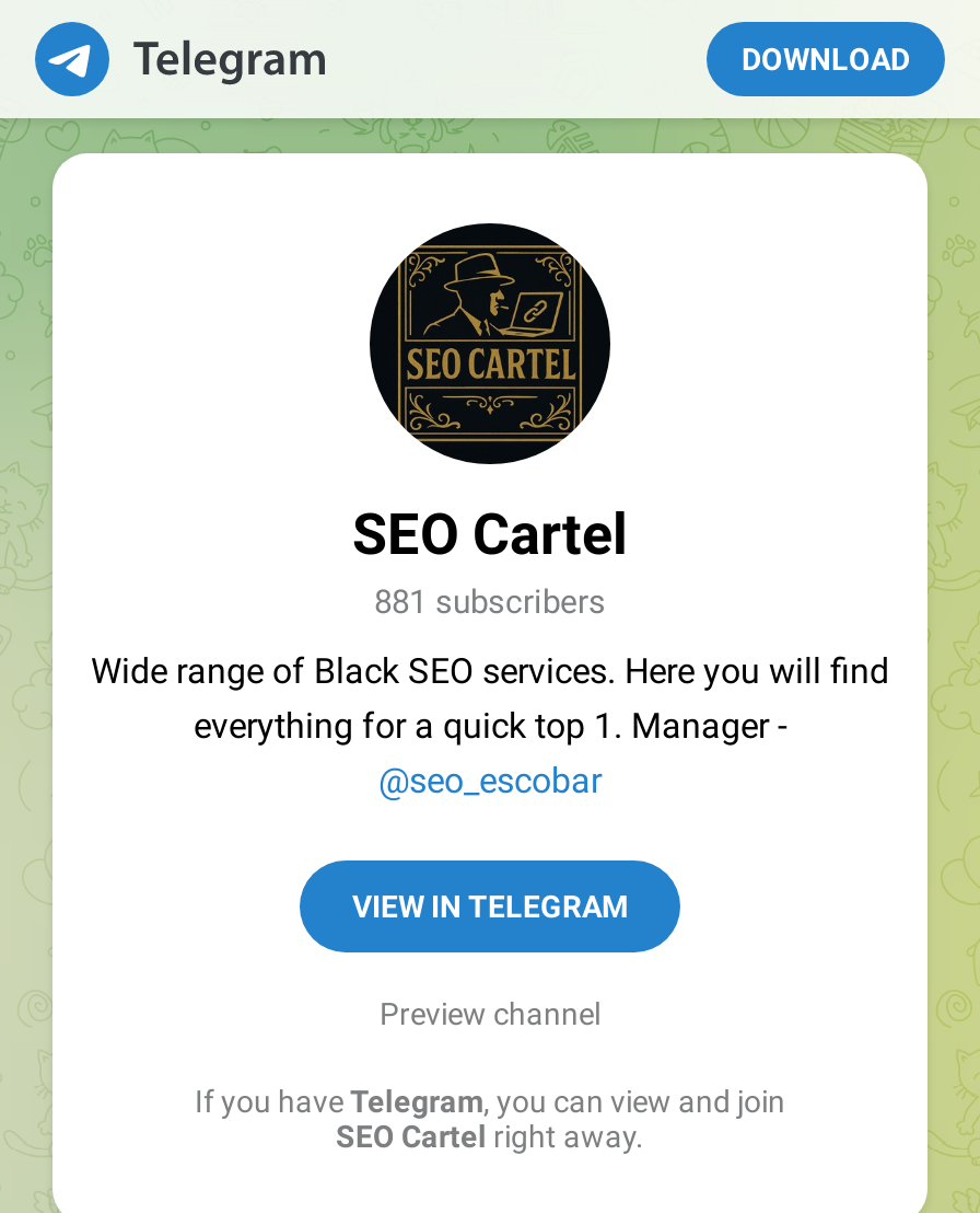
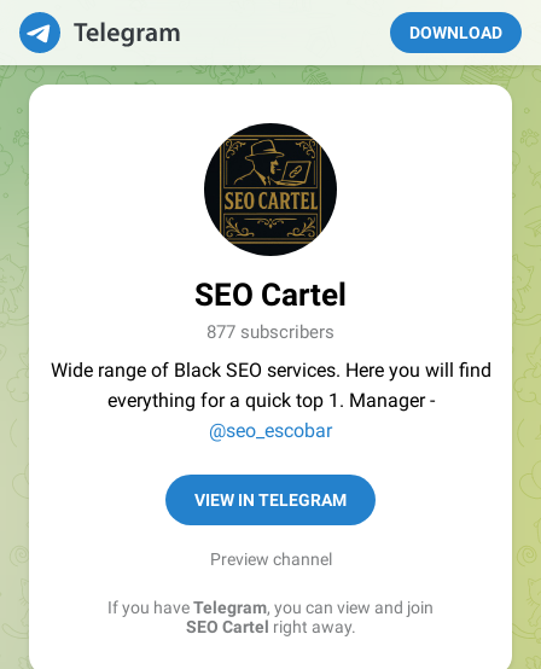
- 881 subscribers
+ 877 subscribers
